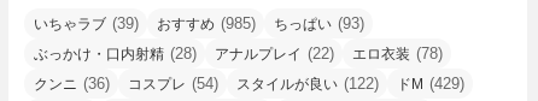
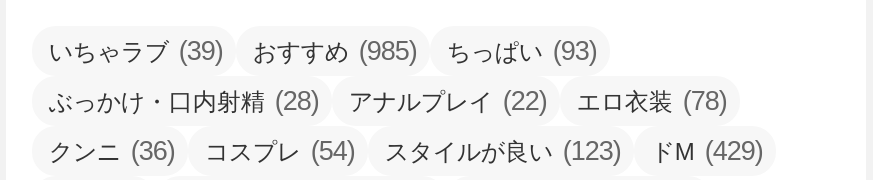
- スタイルが良い(122)
+ スタイルが良い(123)
